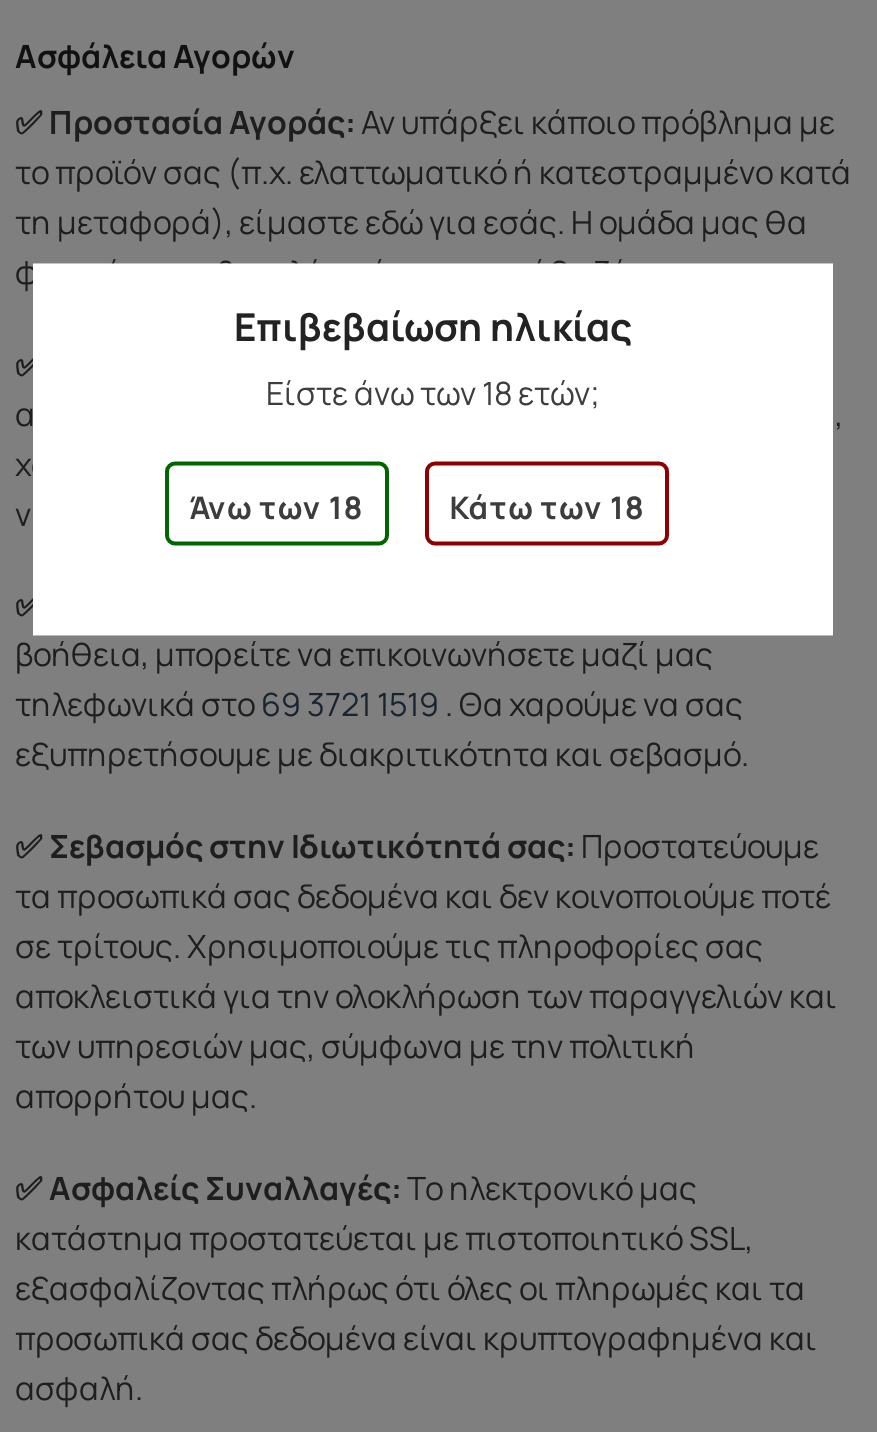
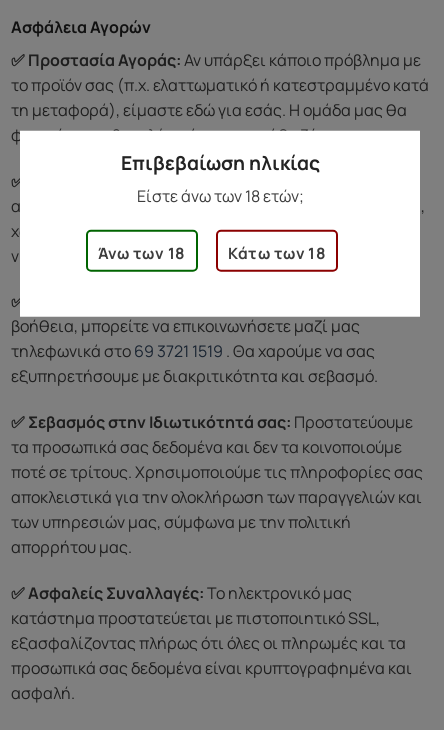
- τα προσωπικά σας δεδομένα και δεν κοινοποιούμε ποτέ
- σε τρίτους. Χρησιμοποιούμε τις πληροφορίες σας
+ τα προσωπικά σας δεδομένα και δεν τα κοινοποιούμε
+ ποτέ σε τρίτους. Χρησιμοποιούμε τις πληροφορίες σας
